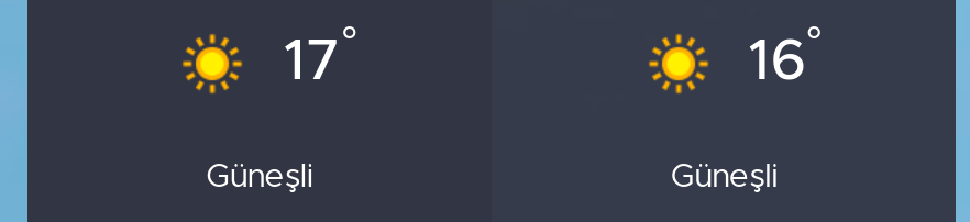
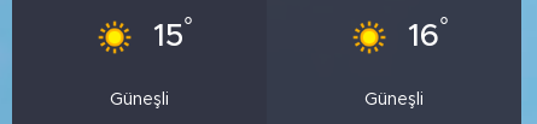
- 17°
+ 15°
